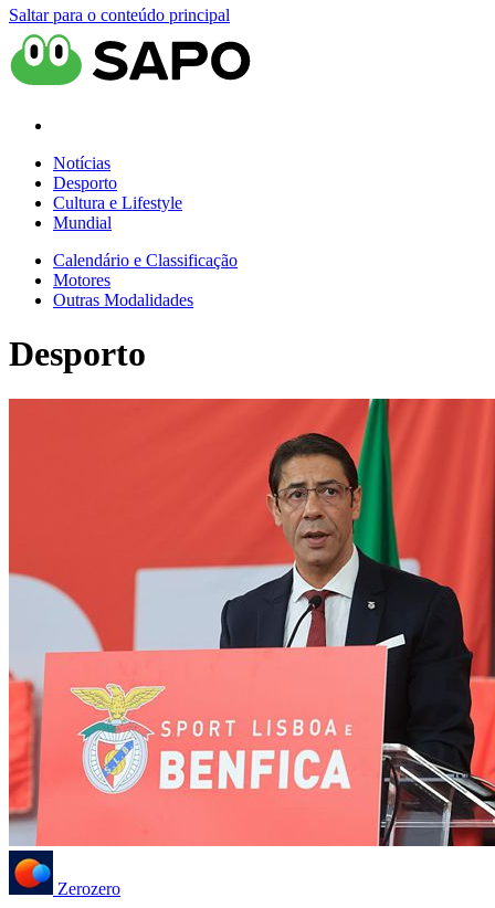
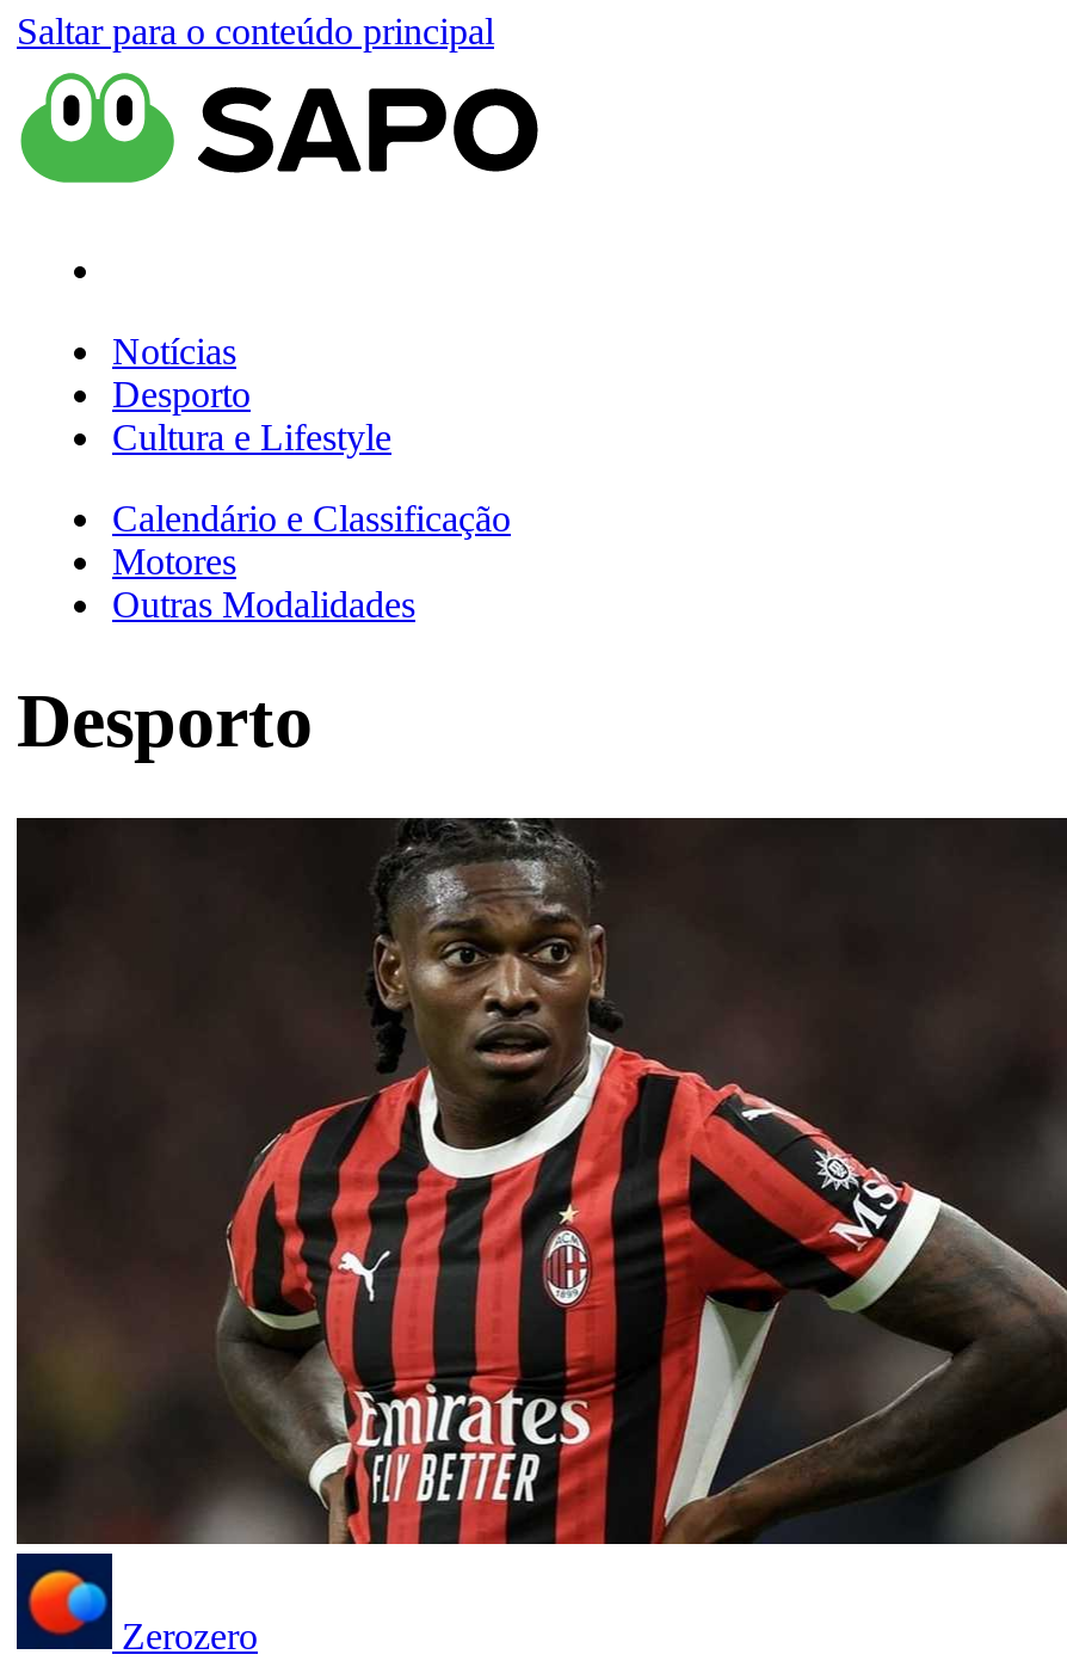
- Mundial

- [image]
+ [image]
